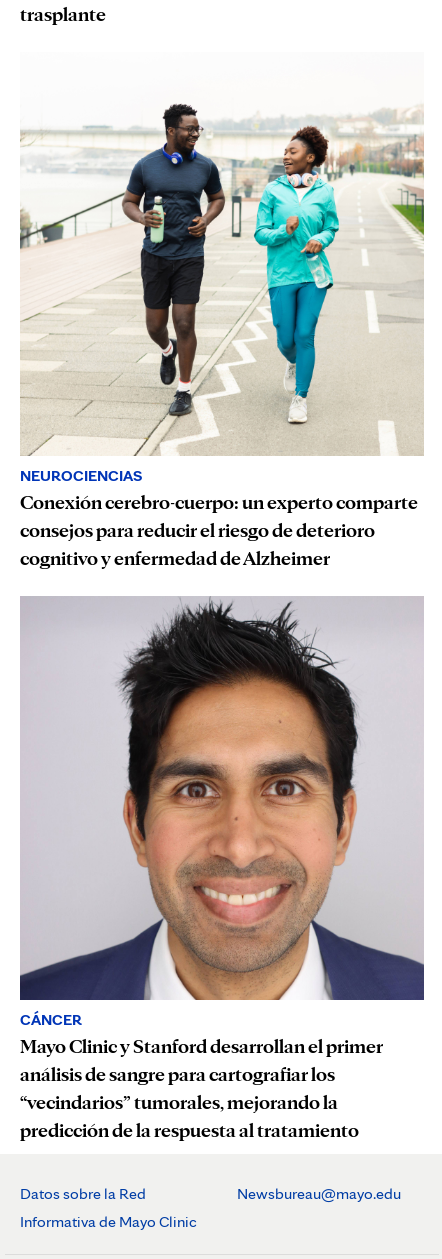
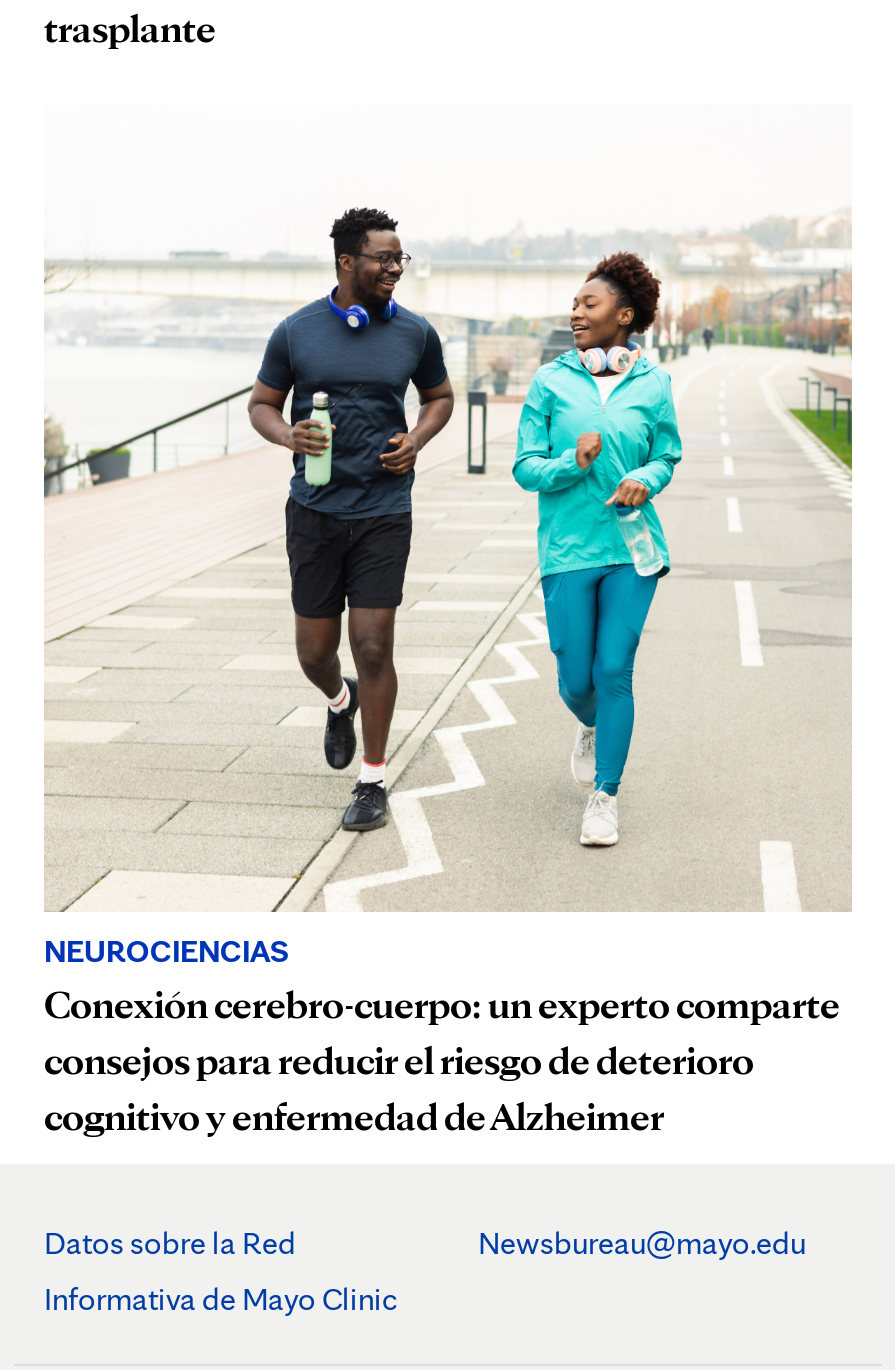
- [image]
- CÁNCER
- Mayo Clinic y Stanford desarrollan el primer
- análisis de sangre para cartografiar los
- “vecindarios” tumorales, mejorando la
- predicción de la respuesta al tratamiento
